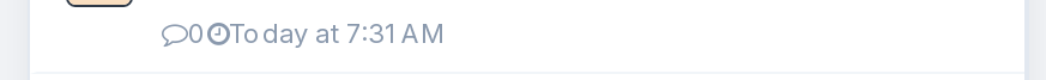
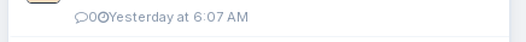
- Today at 7:31 AM
+ Yesterday at 6:07 AM
